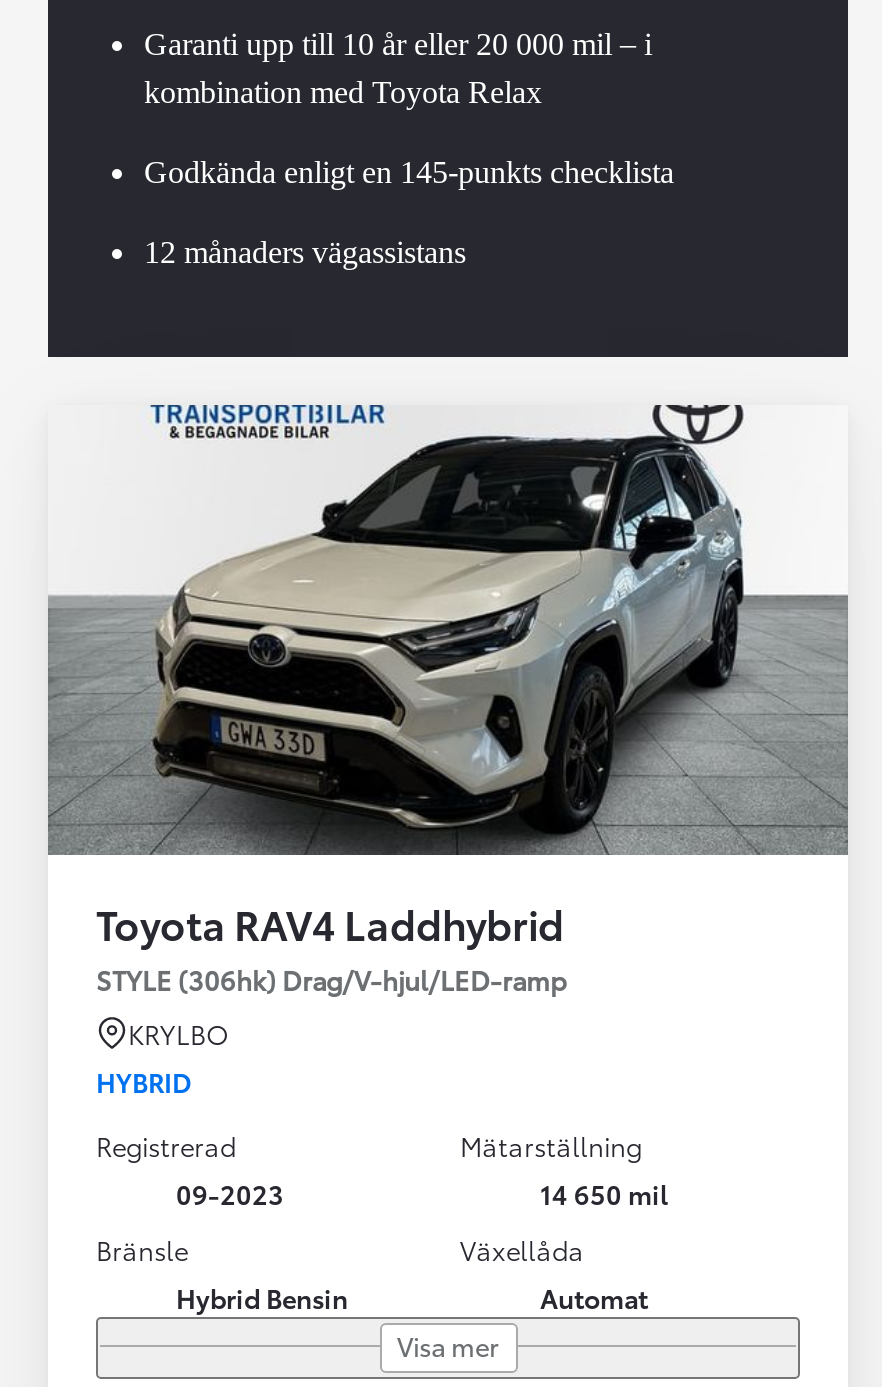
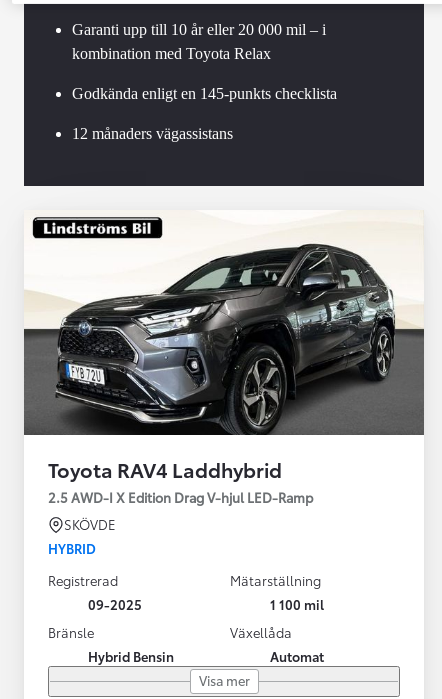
- [image]
+ [image]

- STYLE (306hk) Drag/V-hjul/LED-ramp
+ 2.5 AWD-I X Edition Drag V-hjul LED-Ramp

- KRYLBO
+ SKÖVDE

- 09-2023
+ 09-2025

- 14 650 mil
+ 1 100 mil
